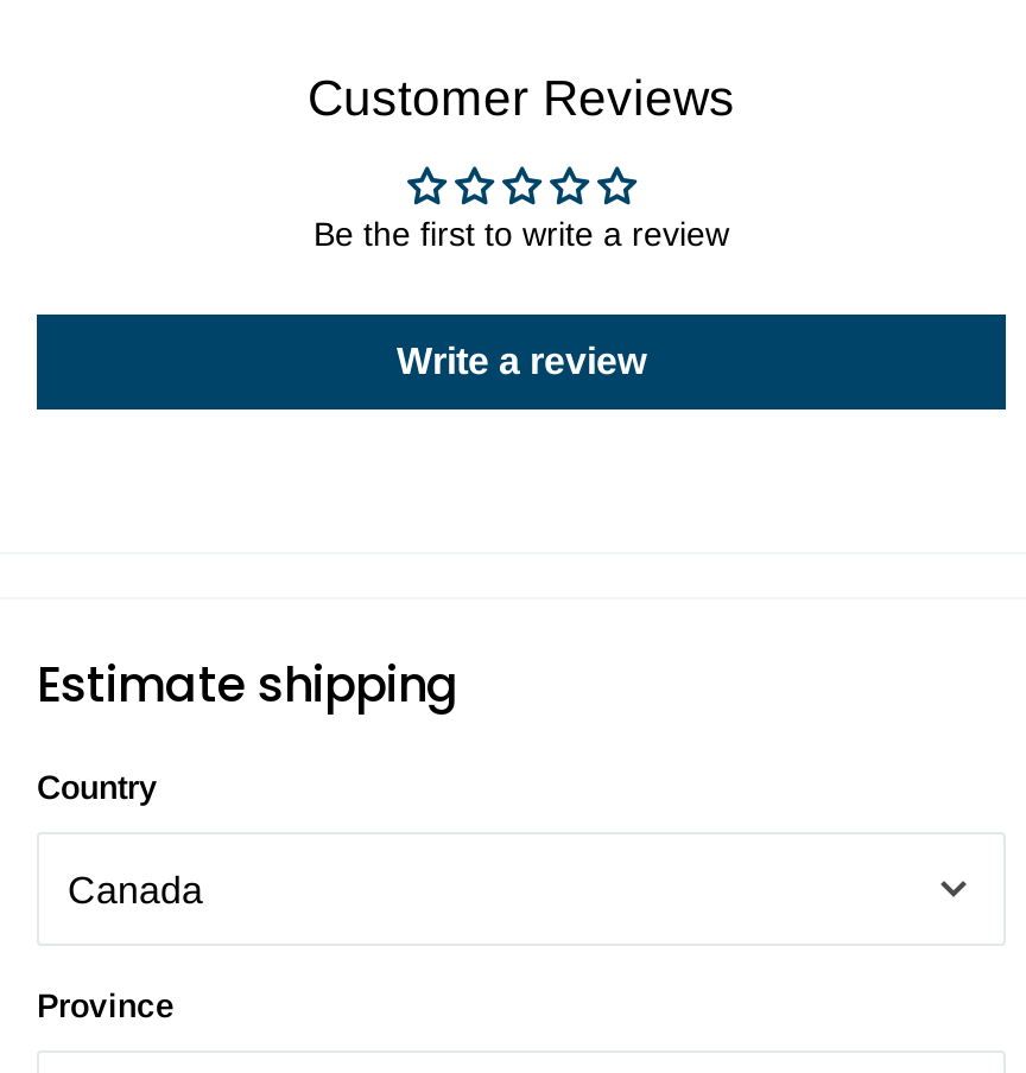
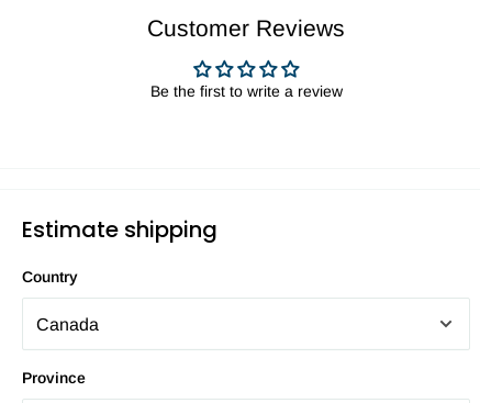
- Write a review
